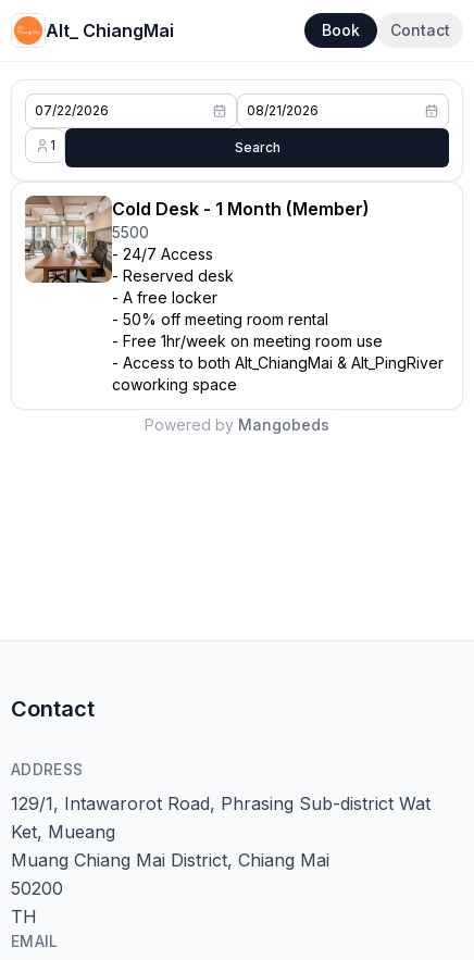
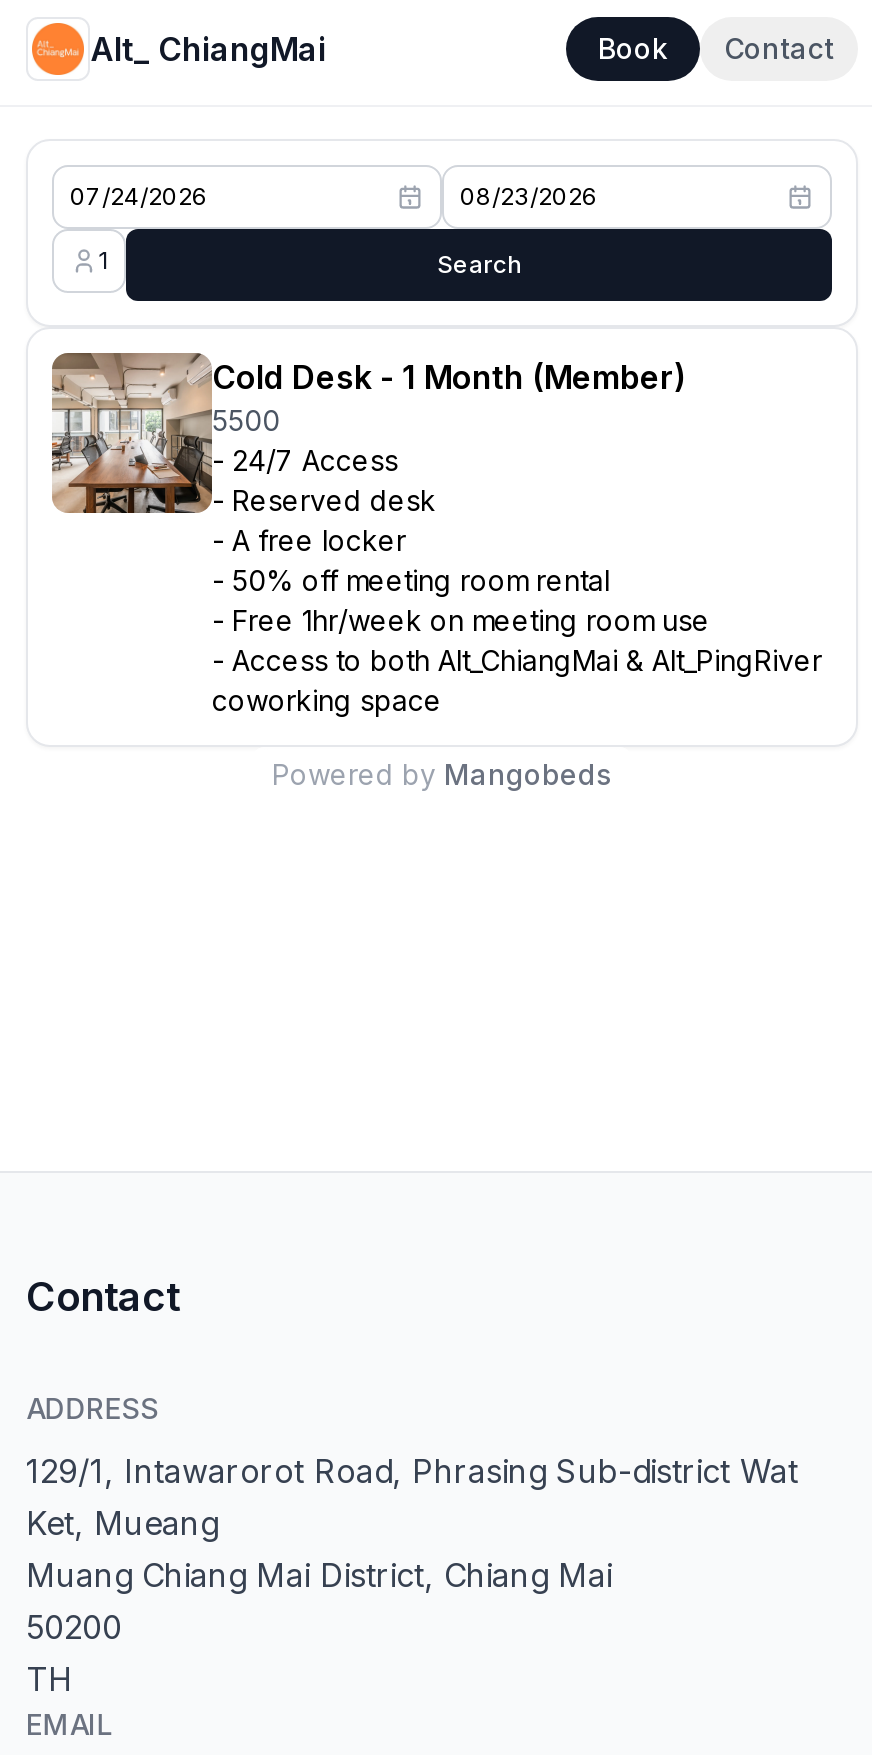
- 07/22/2026
+ 07/24/2026

- 08/21/2026
+ 08/23/2026
